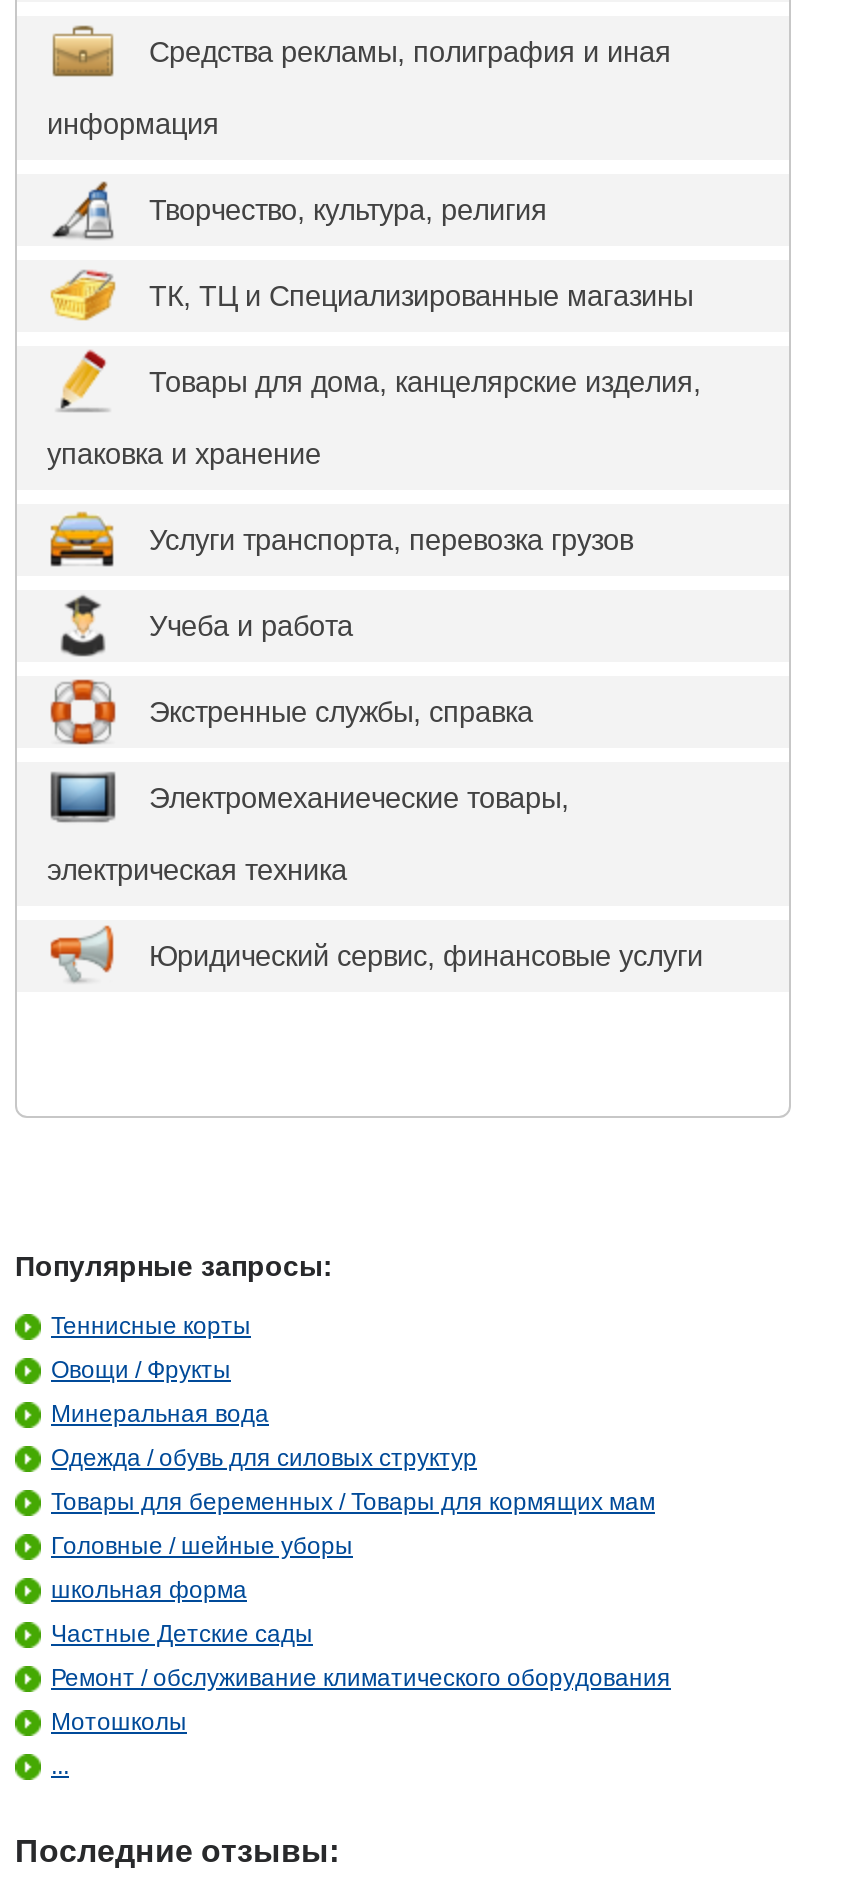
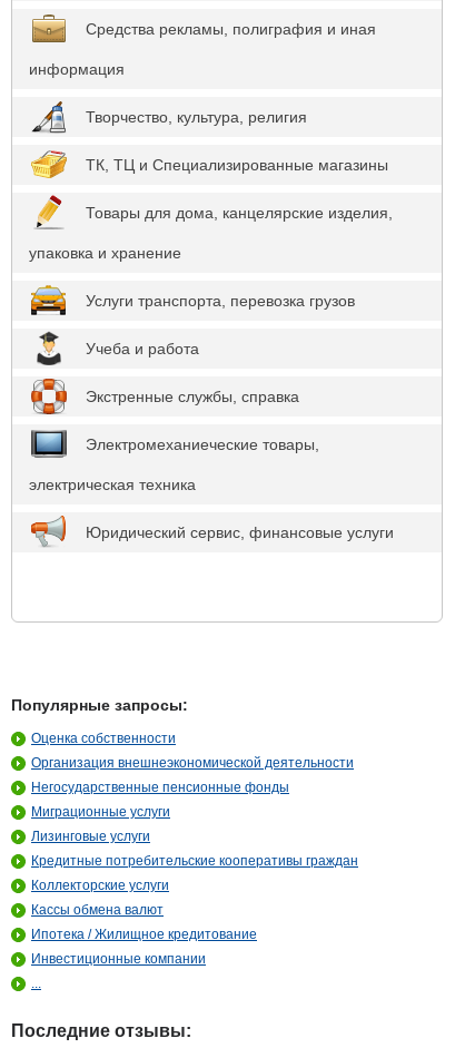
- Теннисные корты
+ Оценка собственности

- Овощи / Фрукты
+ Организация внешнеэкономической деятельности

- Минеральная вода
+ Негосударственные пенсионные фонды

- Одежда / обувь для силовых структур
+ Миграционные услуги

- Товары для беременных / Товары для кормящих мам
+ Лизинговые услуги

- Головные / шейные уборы
+ Кредитные потребительские кооперативы граждан

- школьная форма
+ Коллекторские услуги

- Частные Детские сады
+ Кассы обмена валют

- Ремонт / обслуживание климатического оборудования
+ Ипотека / Жилищное кредитование

- Мотошколы
+ Инвестиционные компании
